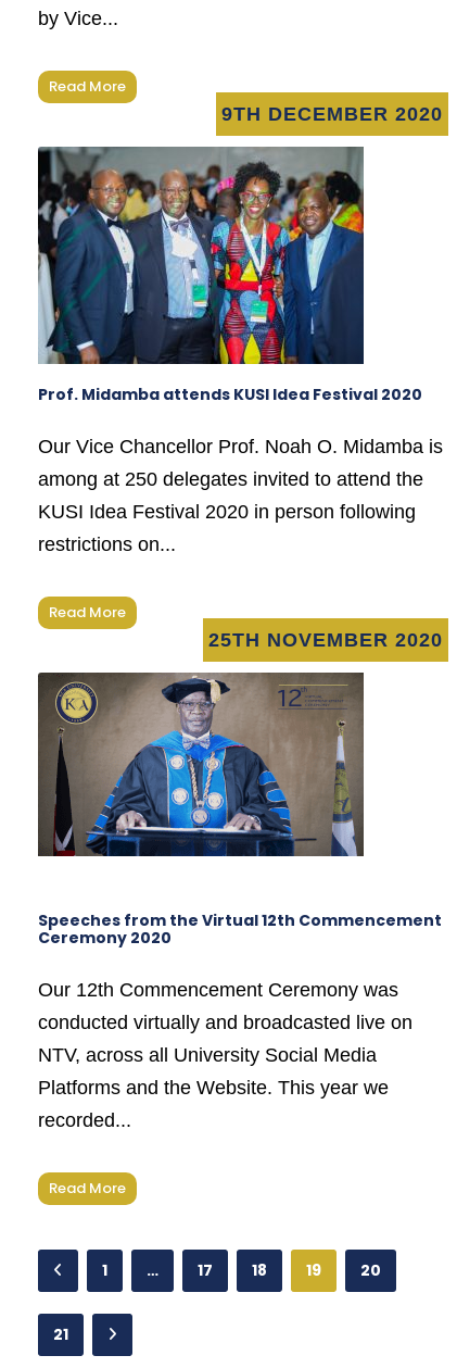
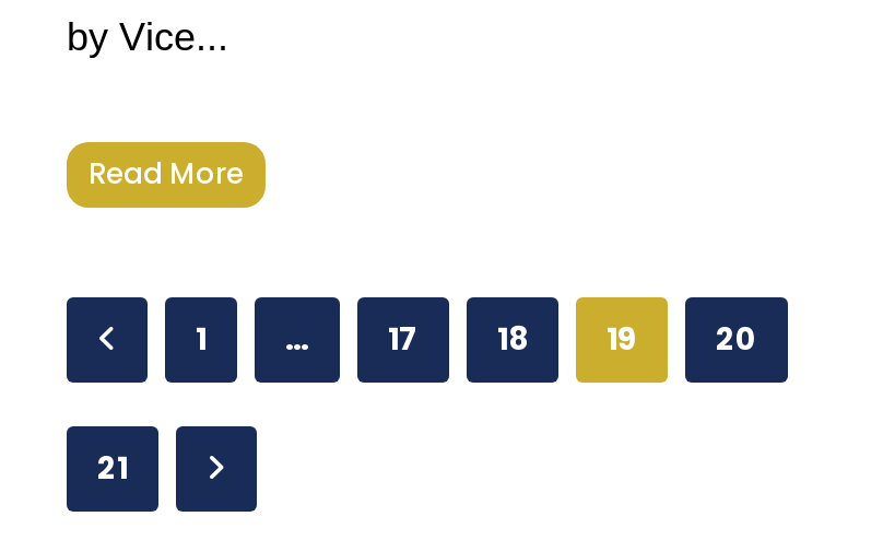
- 9TH DECEMBER 2020

- [image]
- Prof. Midamba attends KUSI Idea Festival 2020
- Our Vice Chancellor Prof. Noah O. Midamba is
- among at 250 delegates invited to attend the
- KUSI Idea Festival 2020 in person following
- restrictions on...
- Read More
- 25TH NOVEMBER 2020

- [image]

- Speeches from the Virtual 12th Commencement
- Ceremony 2020
- Our 12th Commencement Ceremony was
- conducted virtually and broadcasted live on
- NTV, across all University Social Media
- Platforms and the Website. This year we
- recorded...
- Read More
